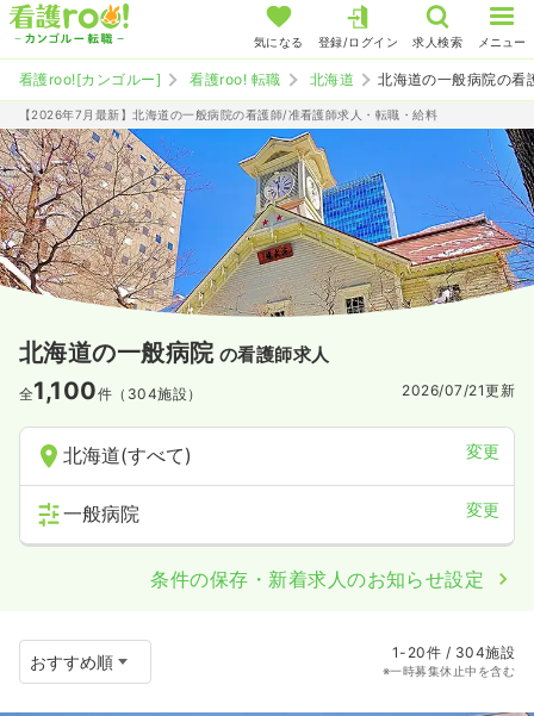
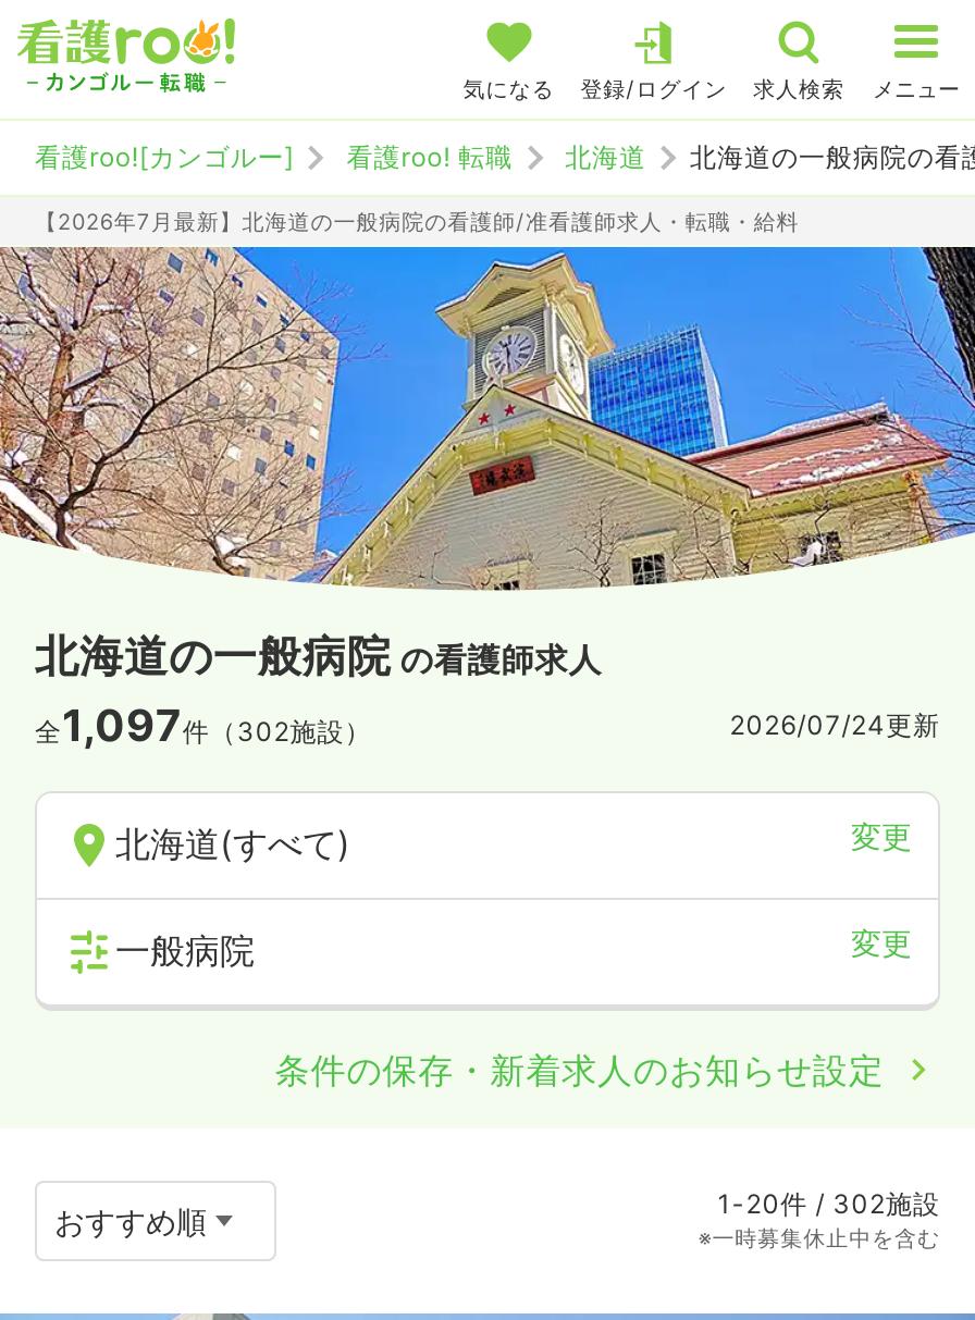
- 全1,100件（304施設）
+ 全1,097件（302施設）

- 2026/07/21更新
+ 2026/07/24更新

- 1-20件 / 304施設
+ 1-20件 / 302施設
